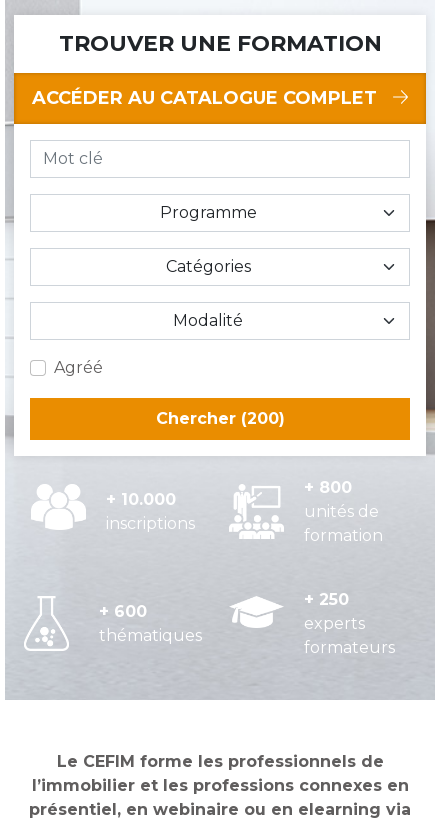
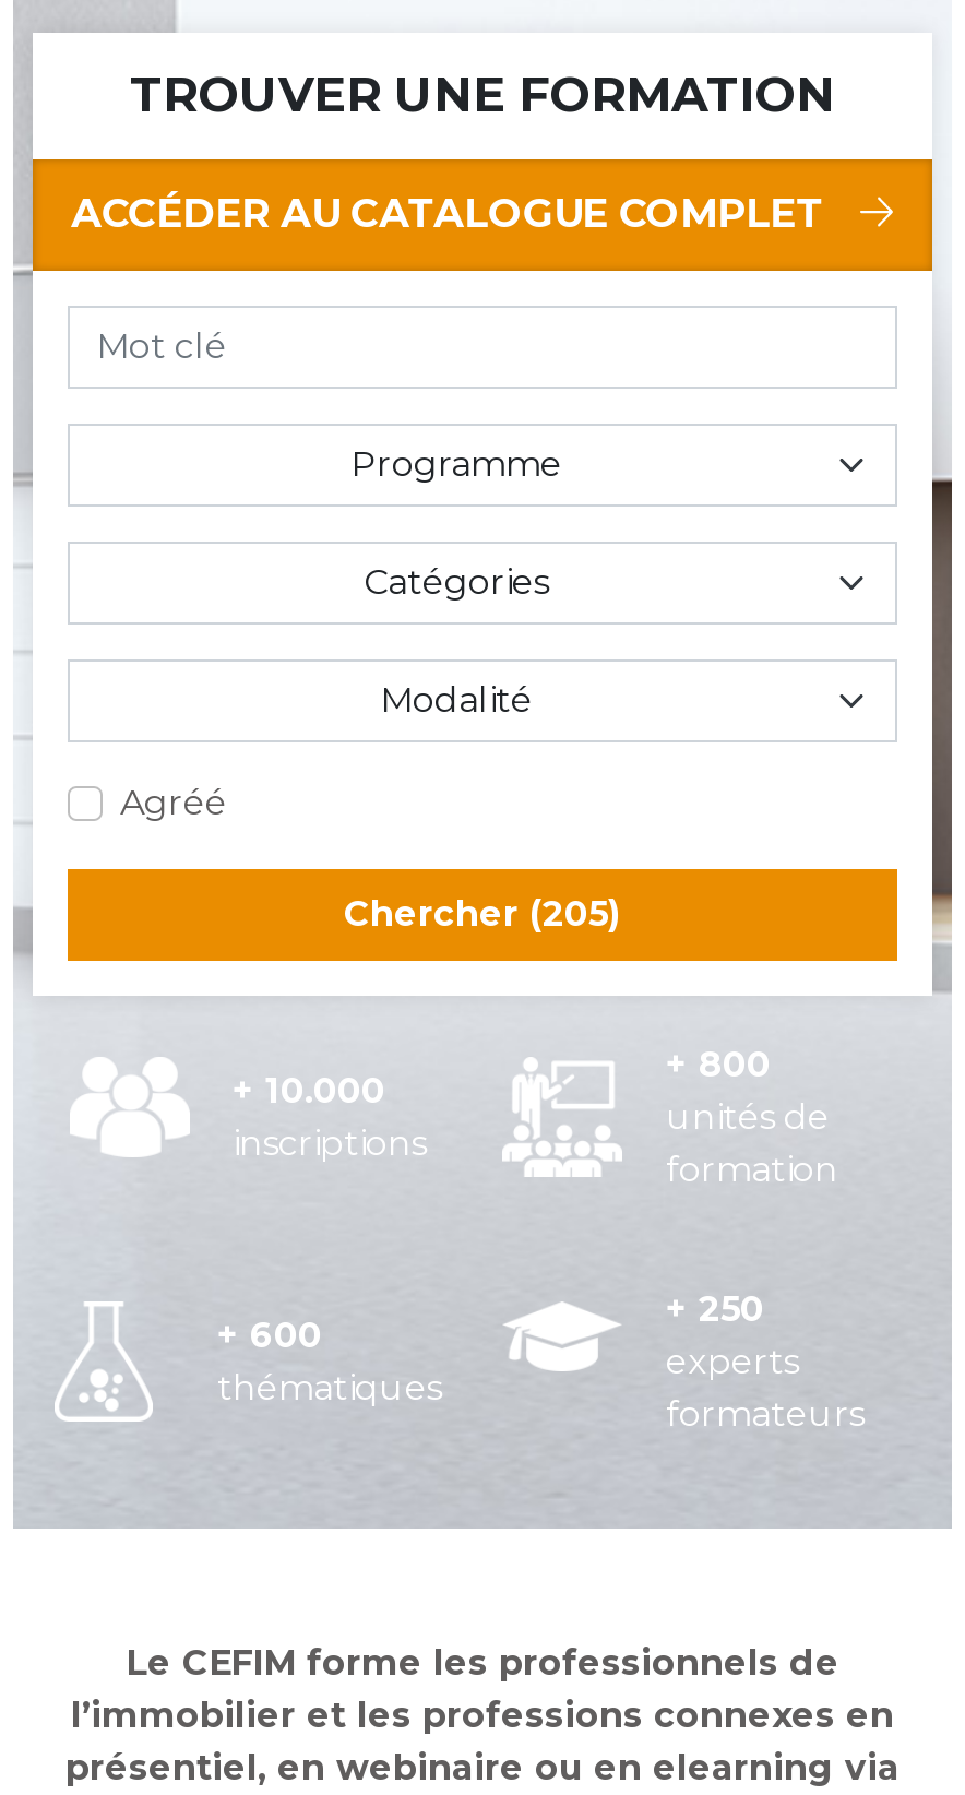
- Chercher (200)
+ Chercher (205)
